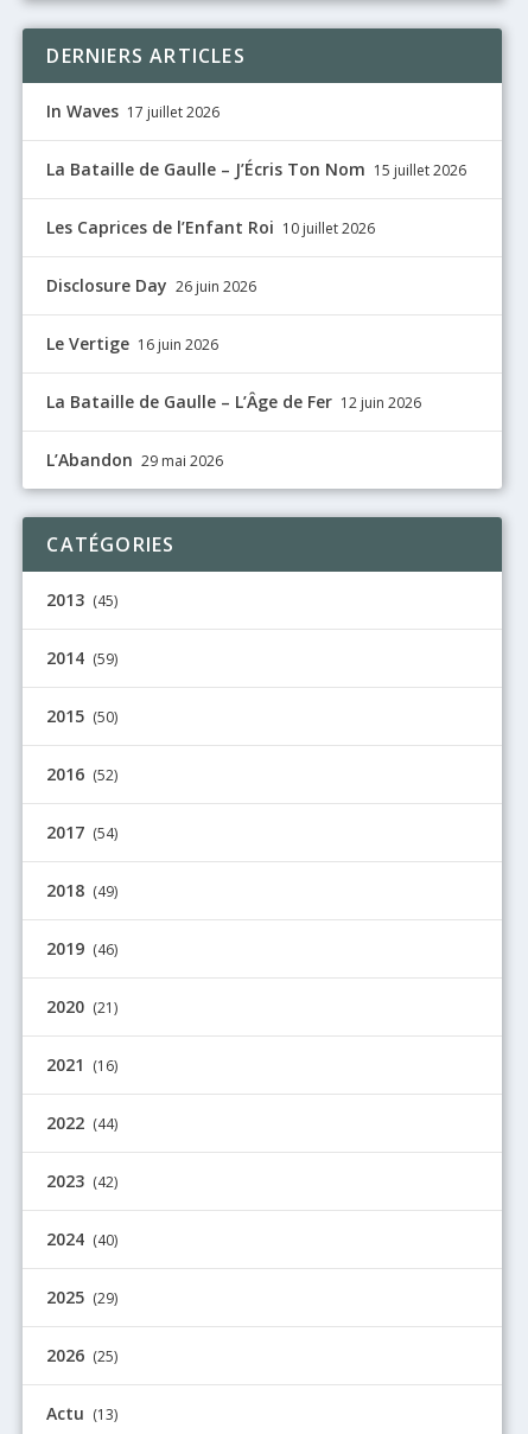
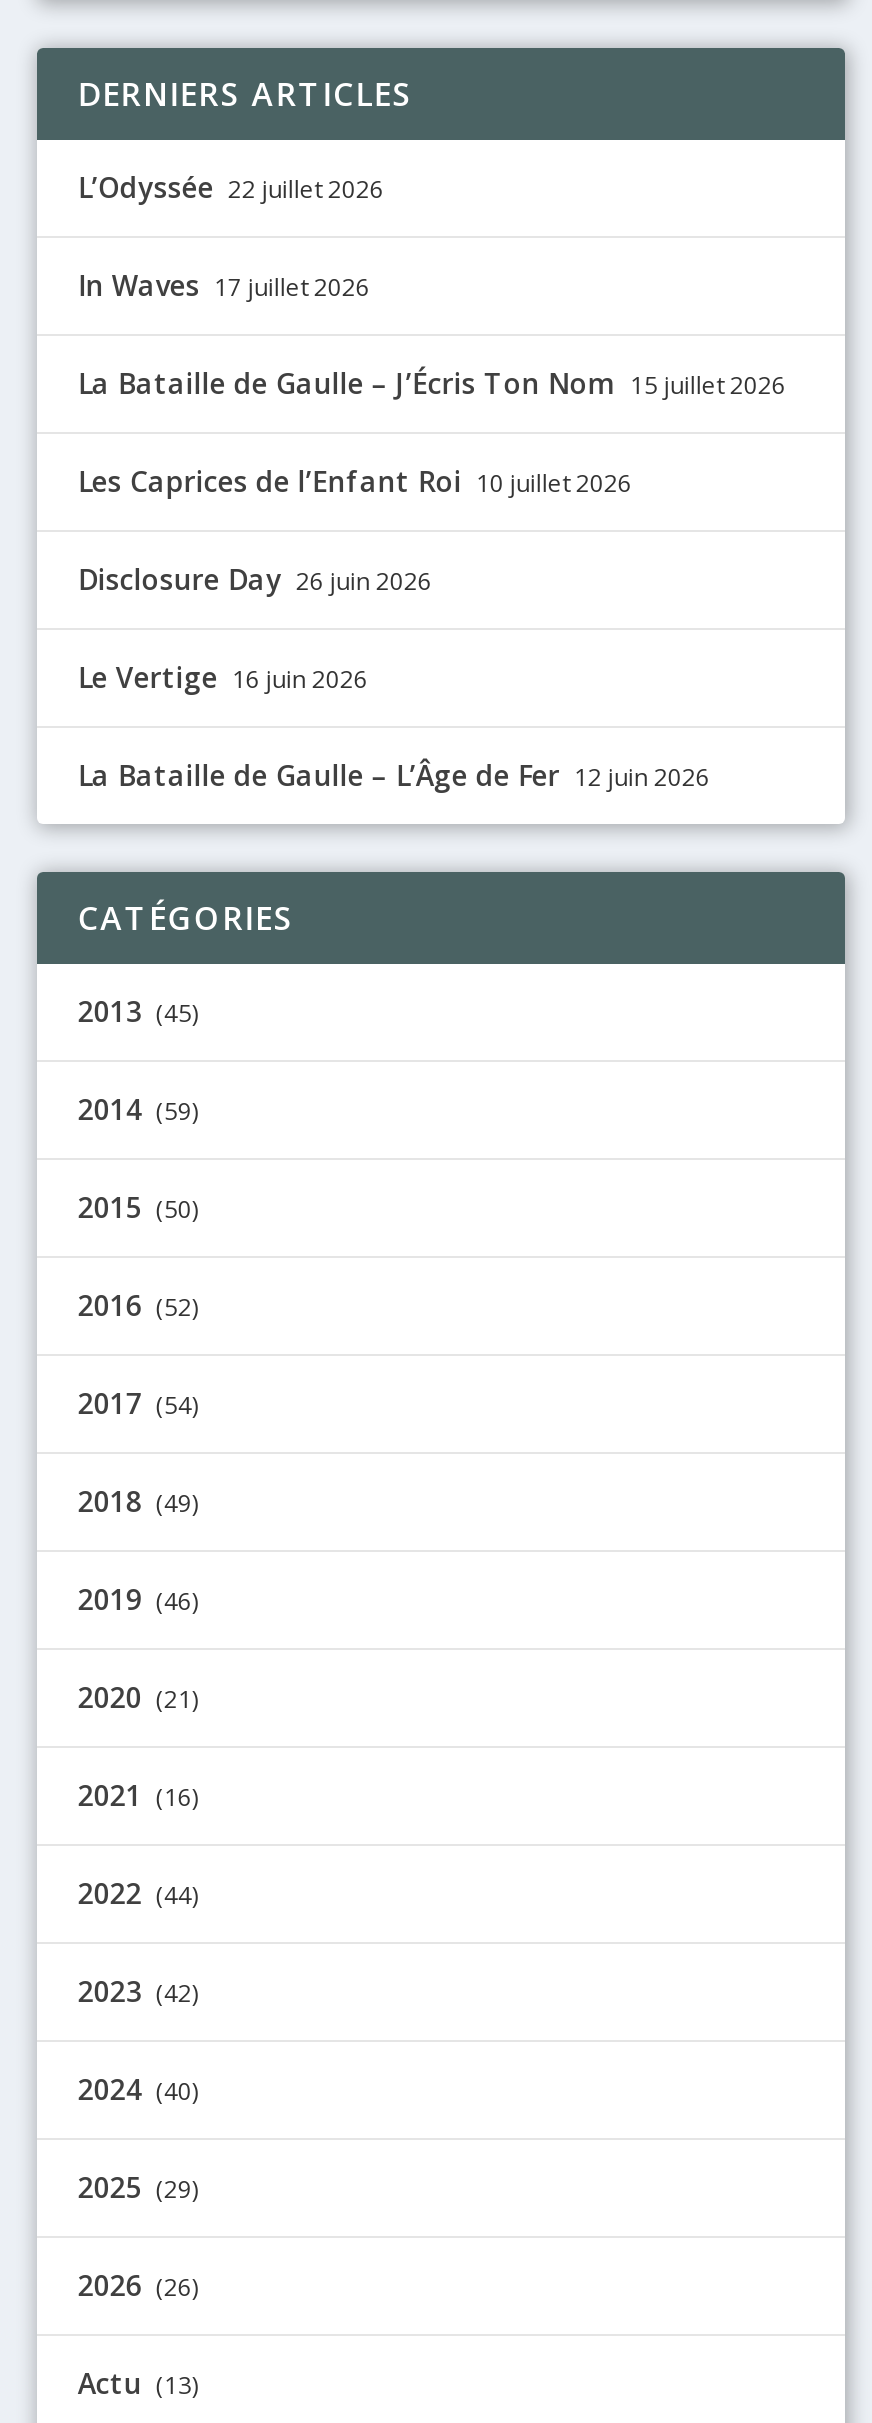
+ L’Odyssée 22 juillet 2026

moved down: In Waves 17 juillet 2026 | La Bataille de Gaulle – J’Écris Ton Nom 15 juillet 2026 | Les Caprices de l’Enfant Roi 10 juillet 2026 | Disclosure Day 26 juin 2026 | Le Vertige 16 juin 2026 | La Bataille de Gaulle – L’Âge de Fer 12 juin 2026

- L’Abandon 29 mai 2026

- 2026 (25)
+ 2026 (26)
